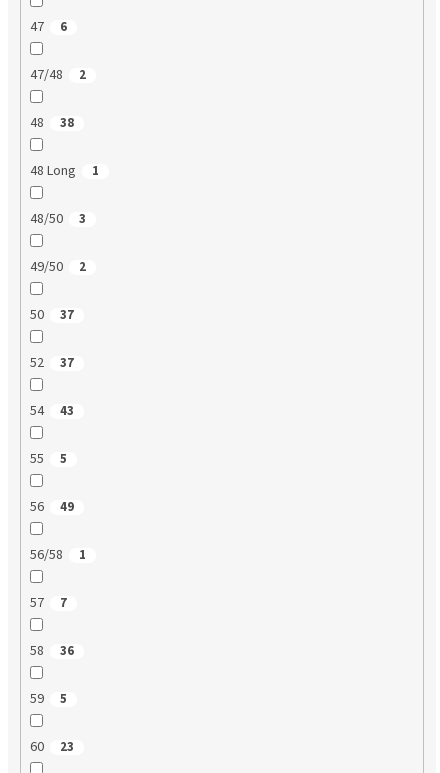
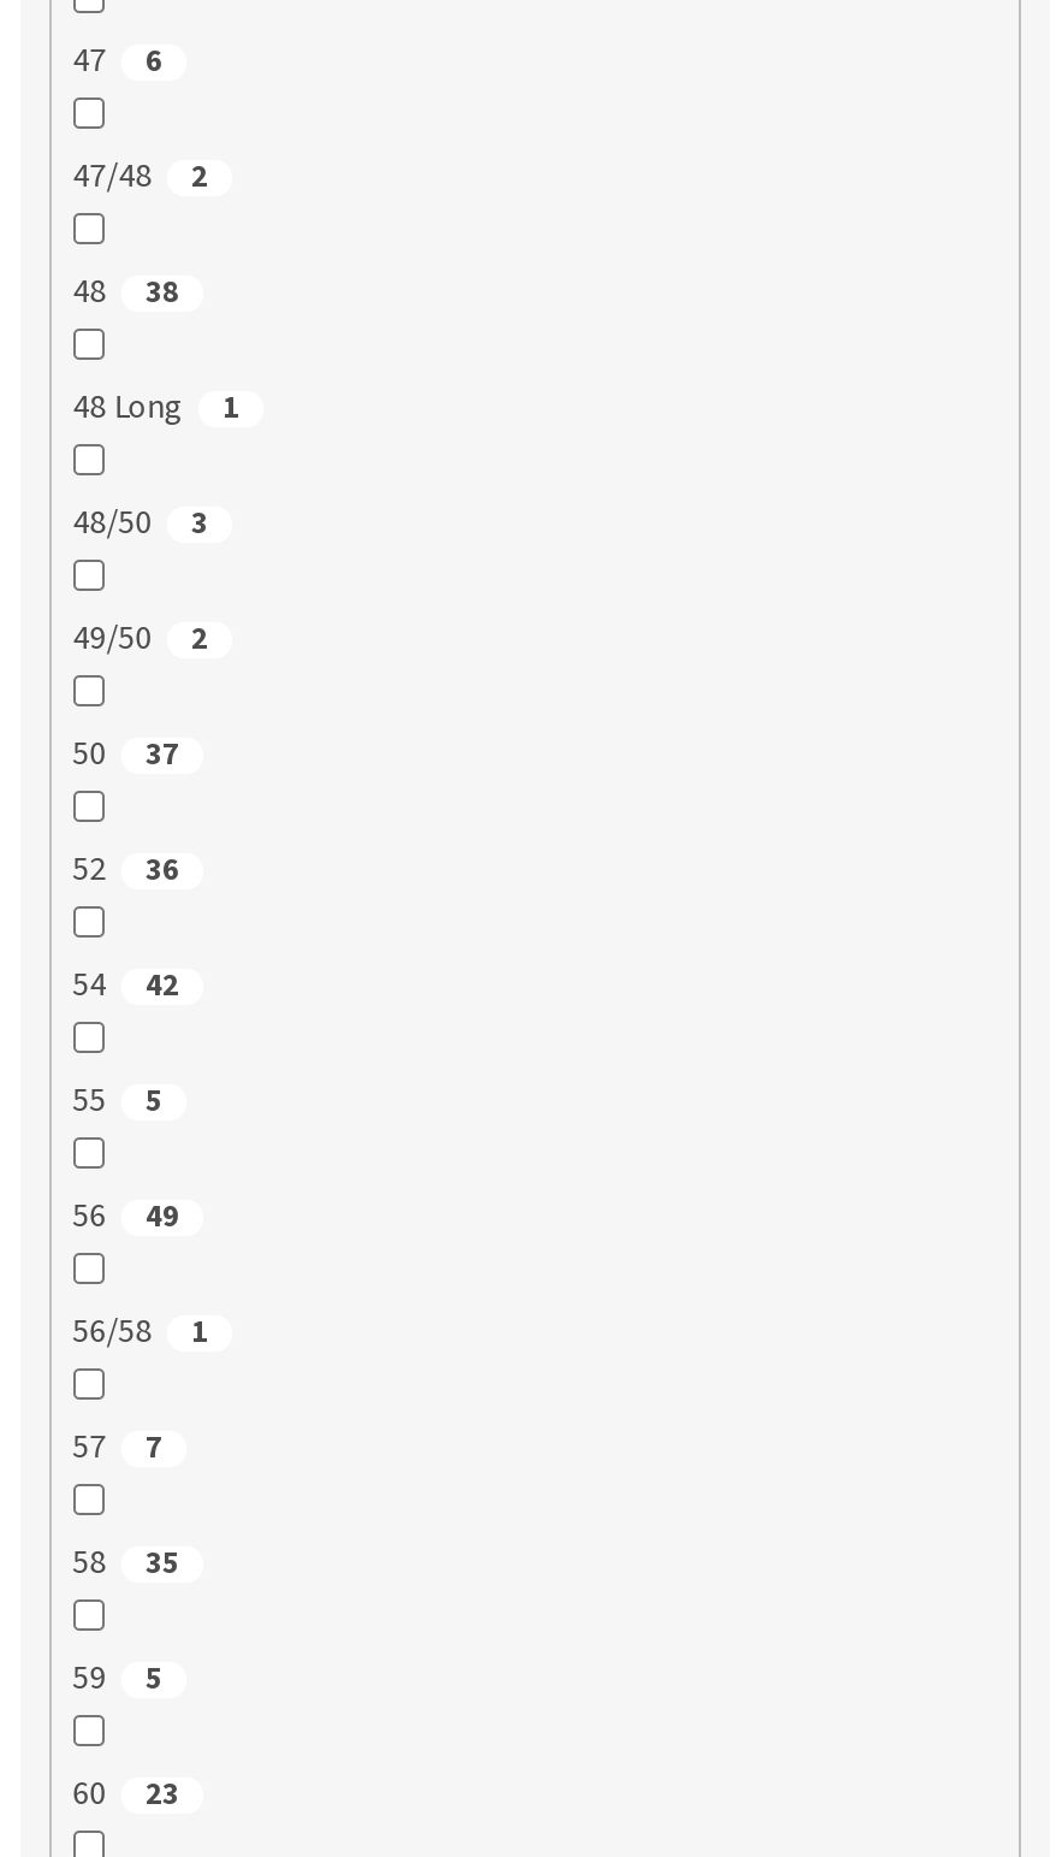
- 52 37
+ 52 36

- 54 43
+ 54 42

- 58 36
+ 58 35
